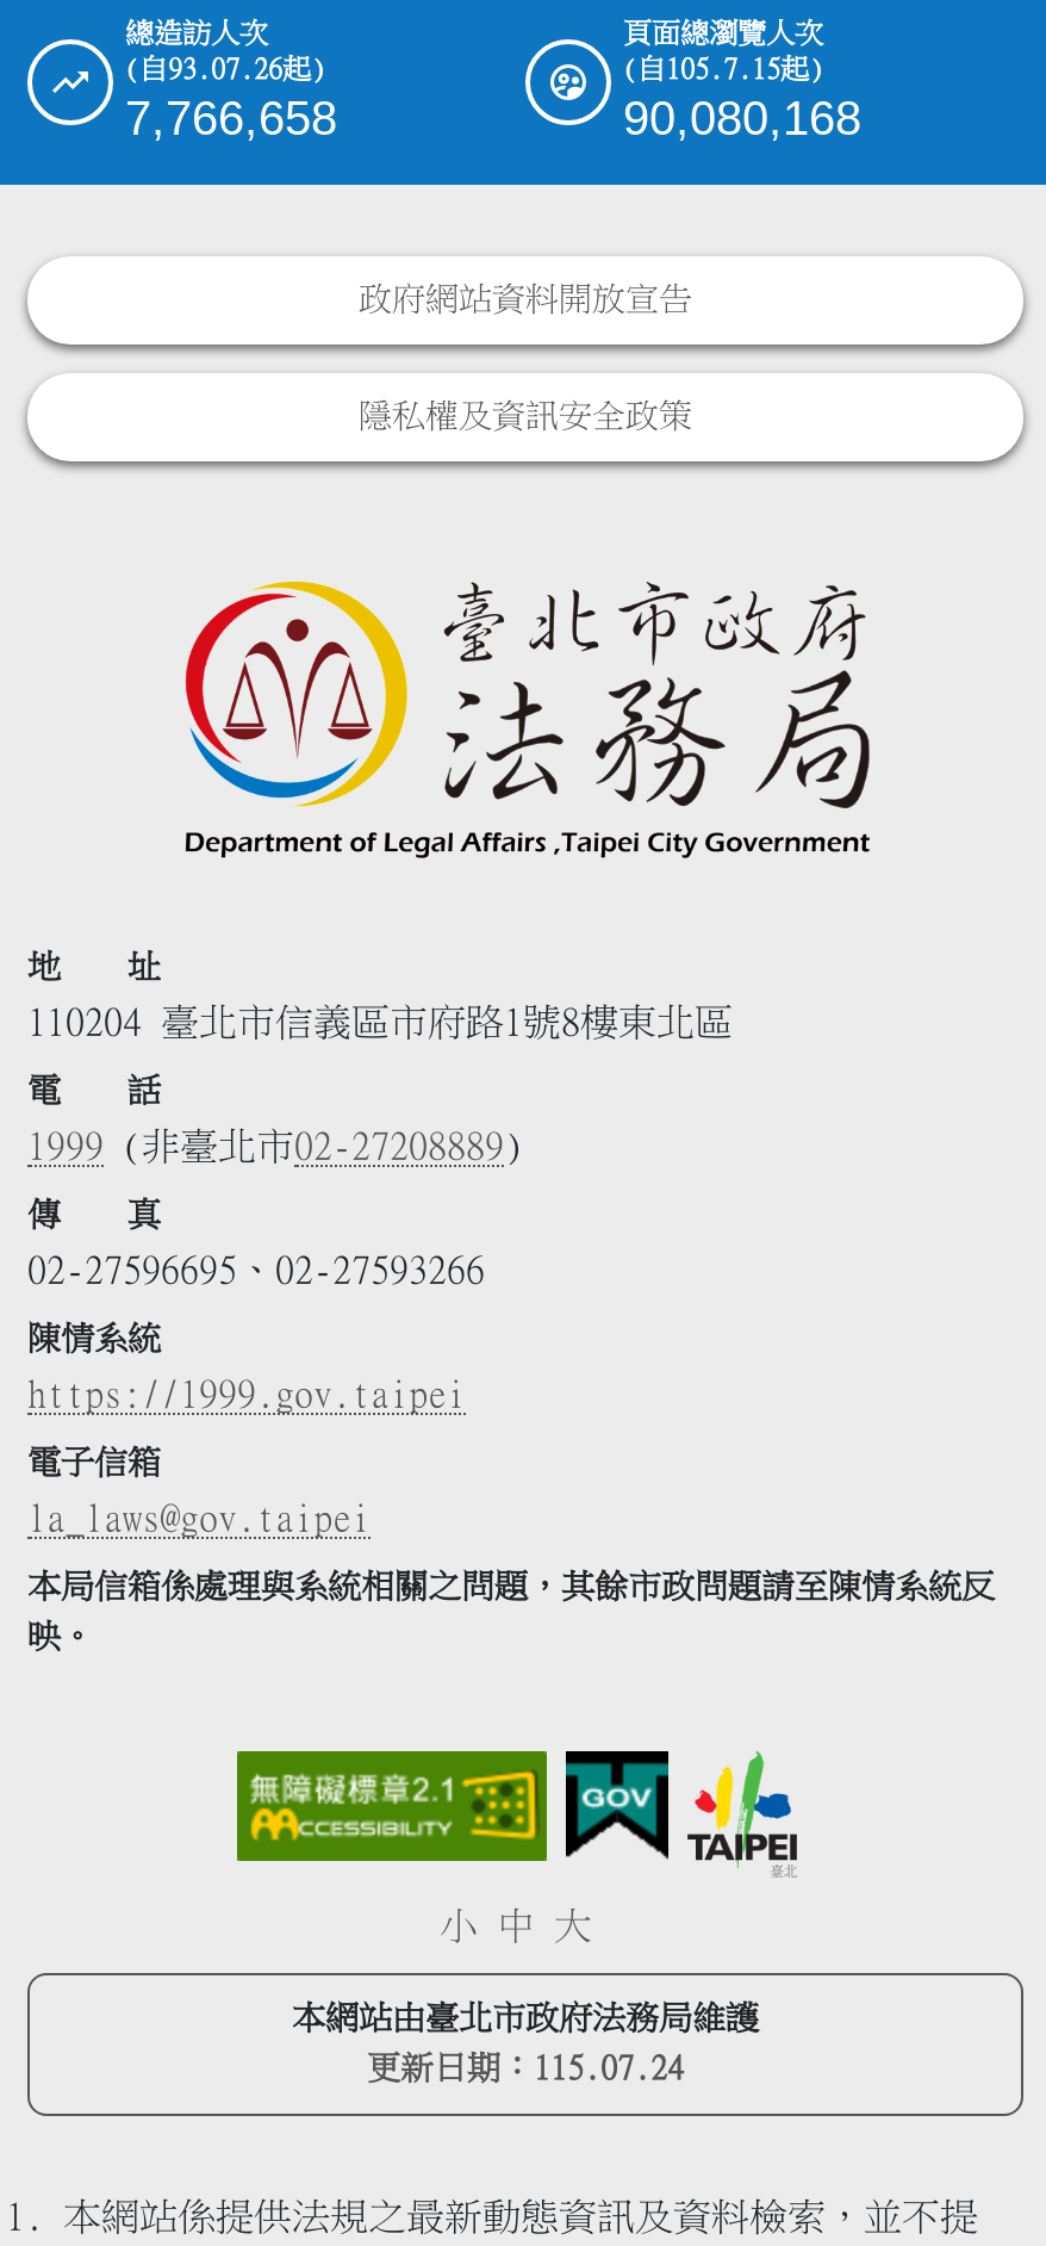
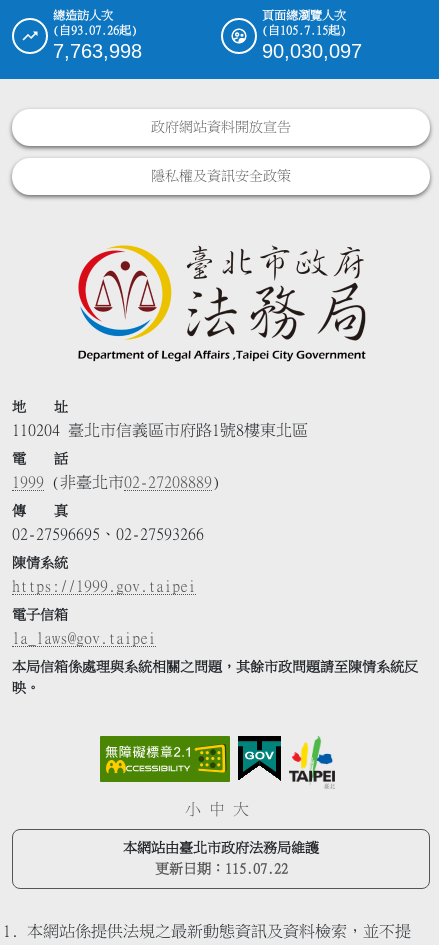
- 7,766,658
+ 7,763,998

- 90,080,168
+ 90,030,097

- 更新日期：115.07.24
+ 更新日期：115.07.22
